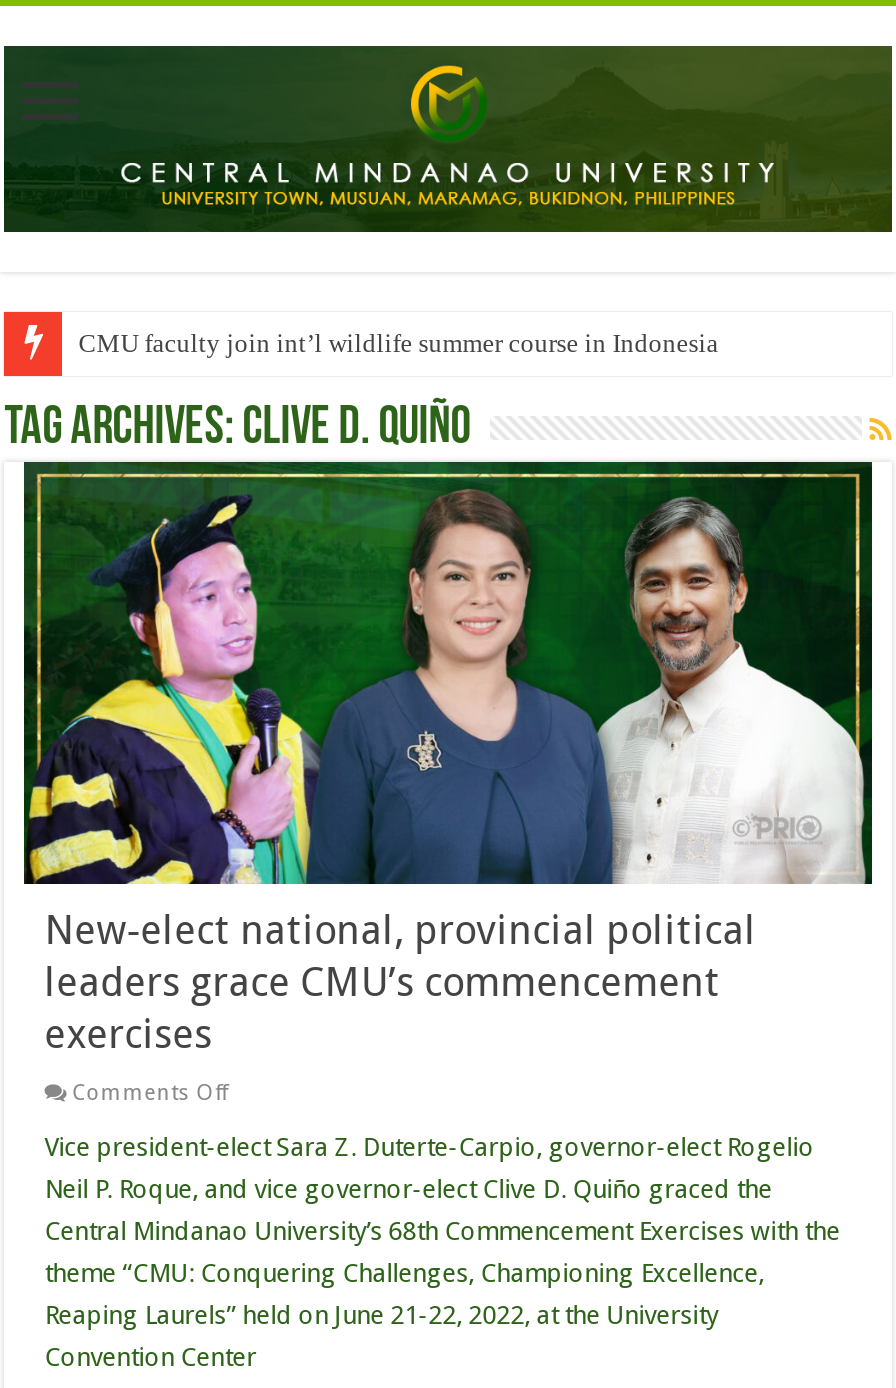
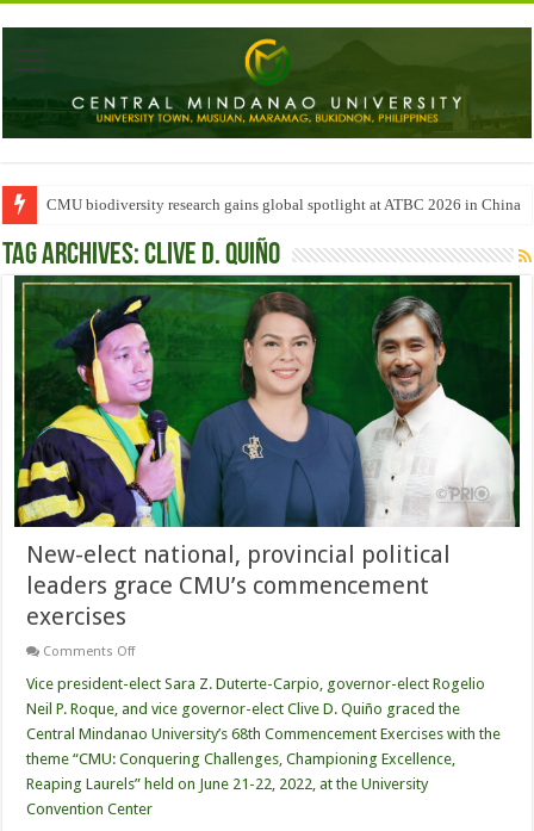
- CMU faculty join int’l wildlife summer course in Indonesia
+ CMU biodiversity research gains global spotlight at ATBC 2026 in China
